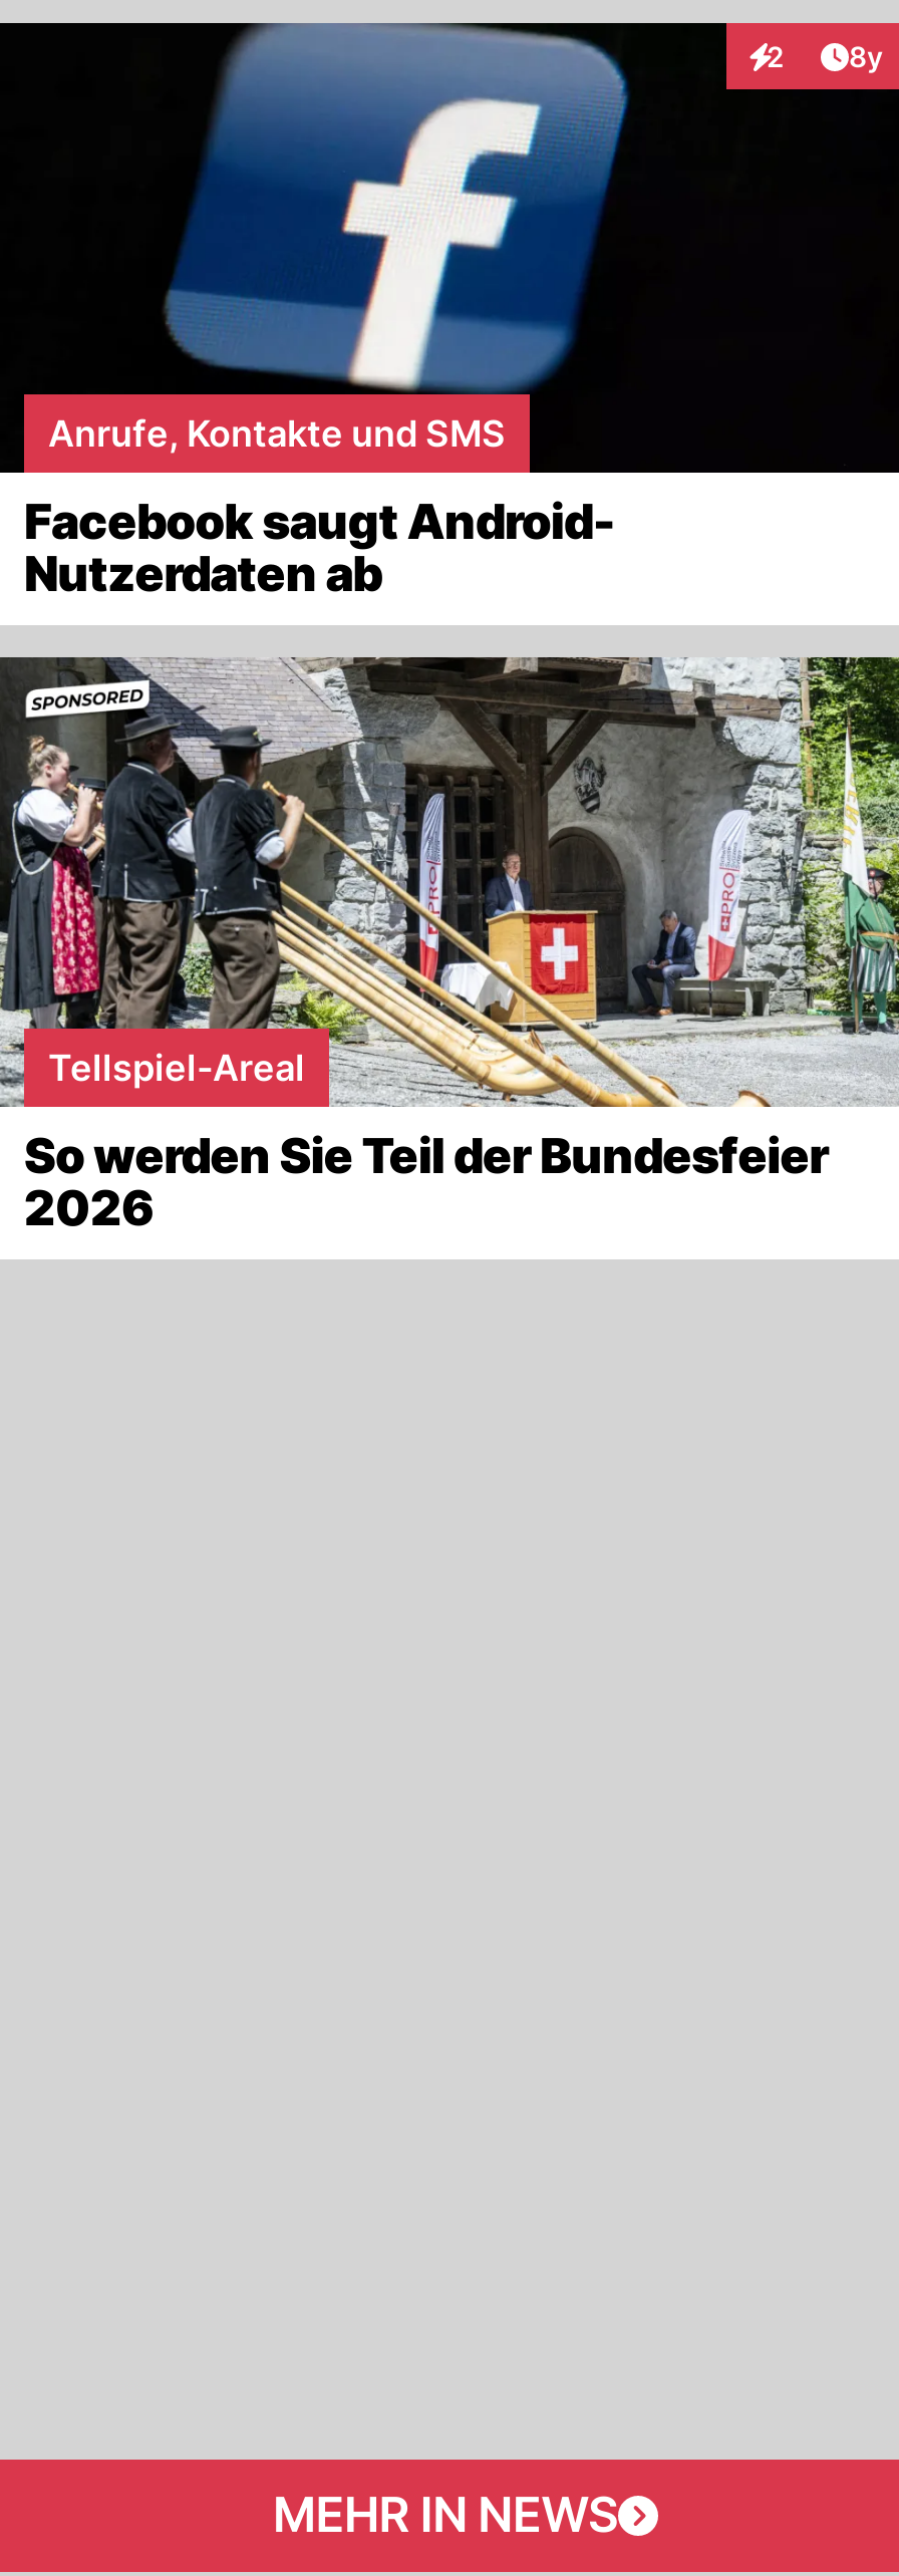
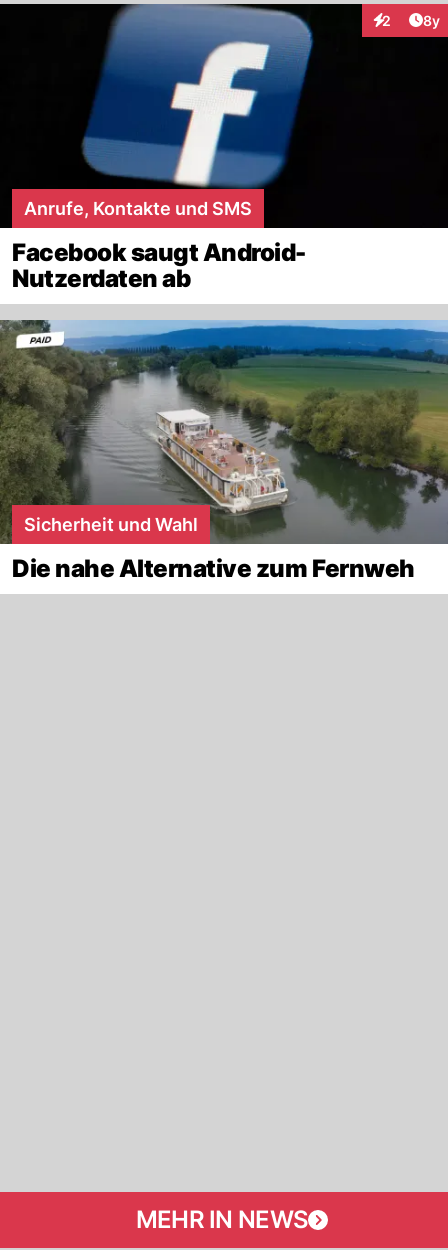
- [image]
- Tellspiel-Areal
+ [image]
+ Sicherheit und Wahl

- So werden Sie Teil der Bundesfeier
- 2026
+ Die nahe Alternative zum Fernweh
